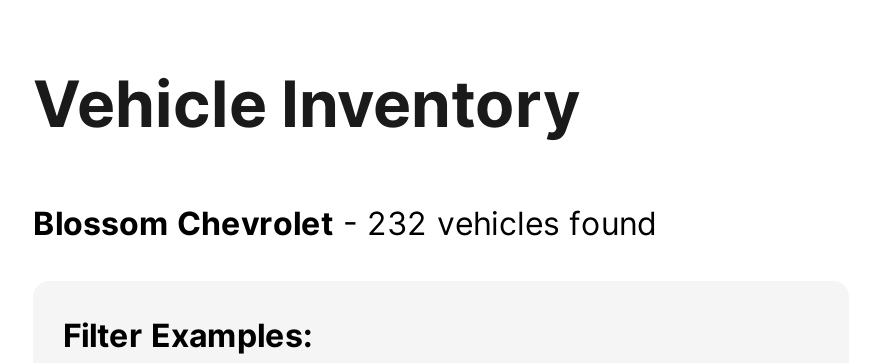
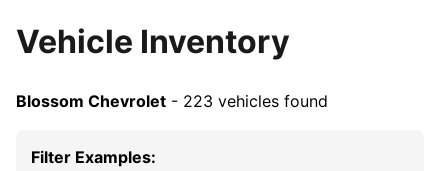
- Blossom Chevrolet - 232 vehicles found
+ Blossom Chevrolet - 223 vehicles found
